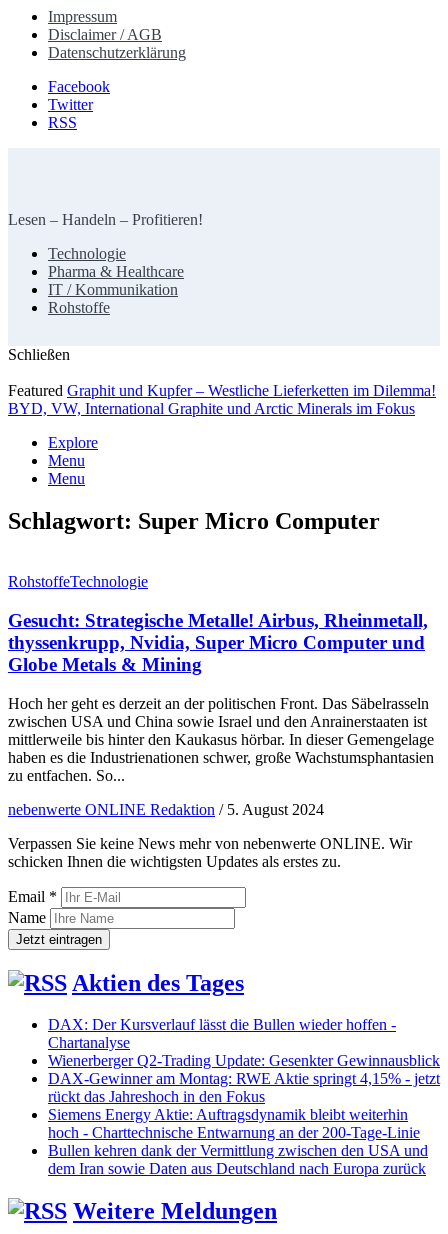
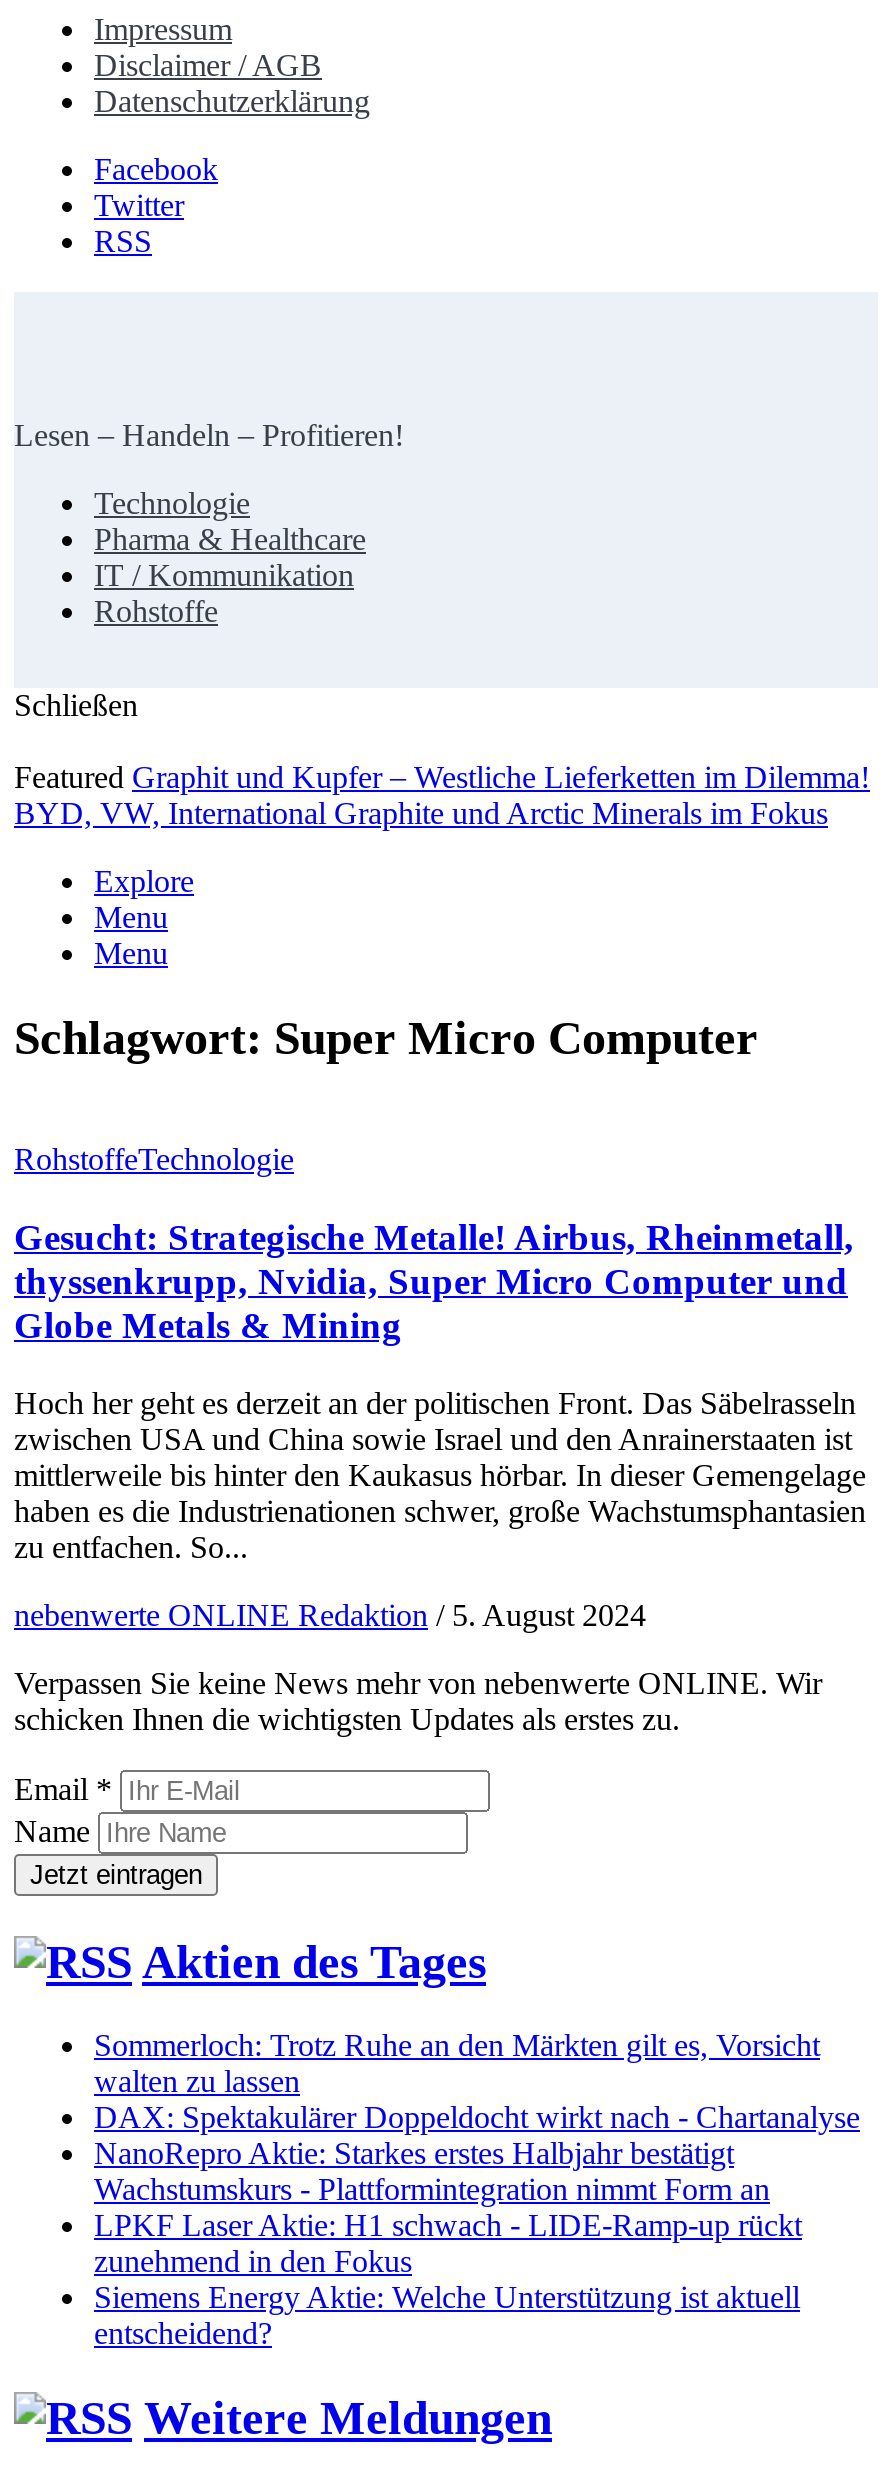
- DAX: Der Kursverlauf lässt die Bullen wieder hoffen -
- Chartanalyse
- Wienerberger Q2-Trading Update: Gesenkter Gewinnausblick
- DAX-Gewinner am Montag: RWE Aktie springt 4,15% - jetzt
- rückt das Jahreshoch in den Fokus
- Siemens Energy Aktie: Auftragsdynamik bleibt weiterhin
- hoch - Charttechnische Entwarnung an der 200-Tage-Linie
- Bullen kehren dank der Vermittlung zwischen den USA und
- dem Iran sowie Daten aus Deutschland nach Europa zurück
+ Sommerloch: Trotz Ruhe an den Märkten gilt es, Vorsicht
+ walten zu lassen
+ DAX: Spektakulärer Doppeldocht wirkt nach - Chartanalyse
+ NanoRepro Aktie: Starkes erstes Halbjahr bestätigt
+ Wachstumskurs - Plattformintegration nimmt Form an
+ LPKF Laser Aktie: H1 schwach - LIDE-Ramp-up rückt
+ zunehmend in den Fokus
+ Siemens Energy Aktie: Welche Unterstützung ist aktuell
+ entscheidend?
